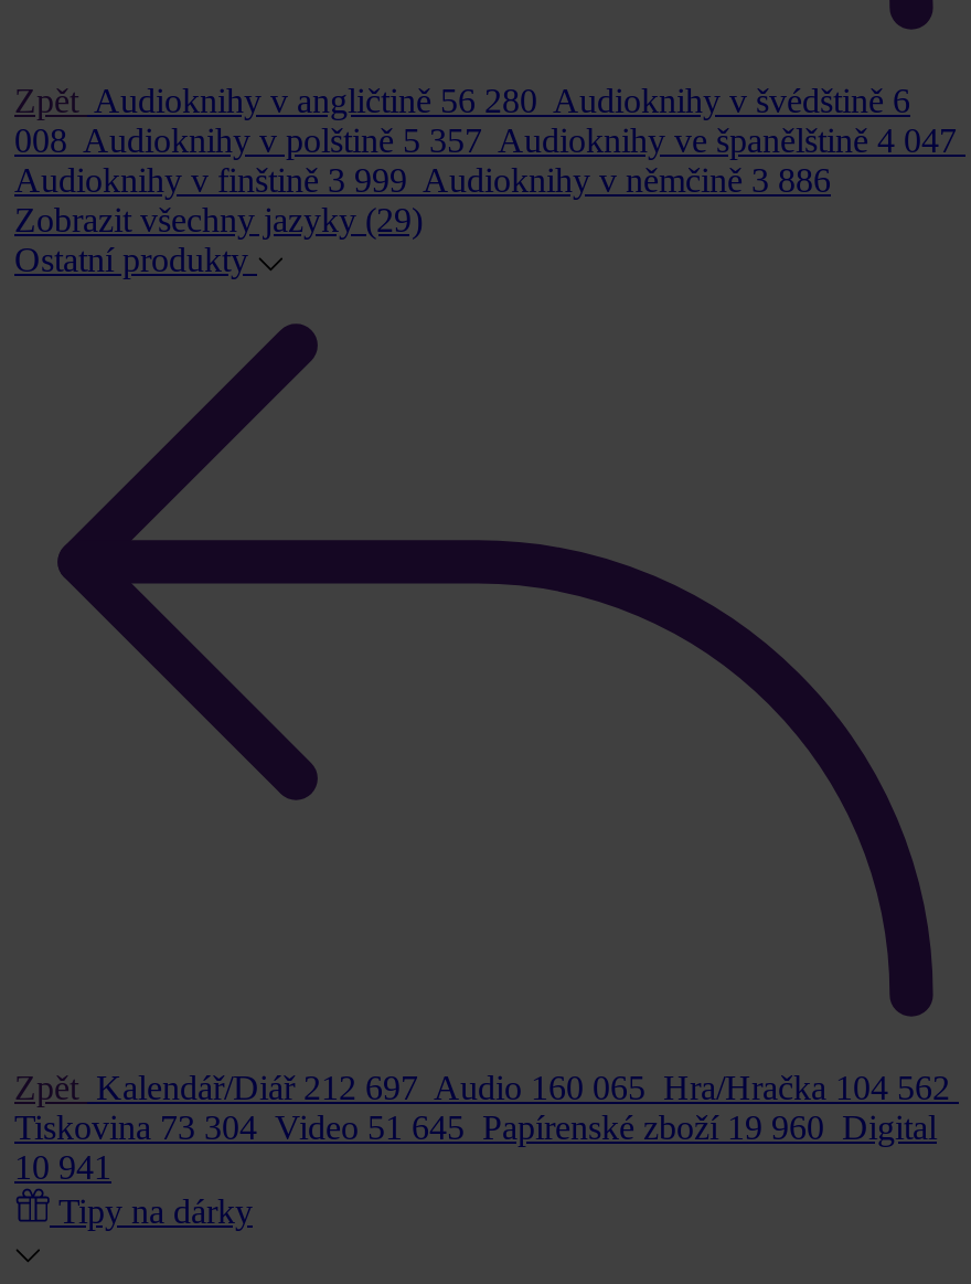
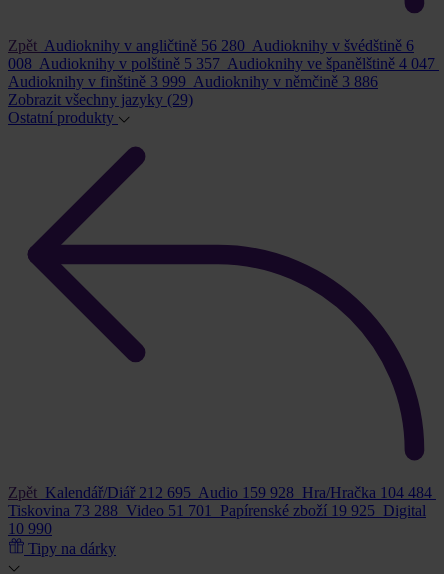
- Zpět Kalendář/Diář 212 697 Audio 160 065 Hra/Hračka 104 562
+ Zpět Kalendář/Diář 212 695 Audio 159 928 Hra/Hračka 104 484

- Tiskovina 73 304 Video 51 645 Papírenské zboží 19 960 Digital
+ Tiskovina 73 288 Video 51 701 Papírenské zboží 19 925 Digital

- 10 941
+ 10 990
